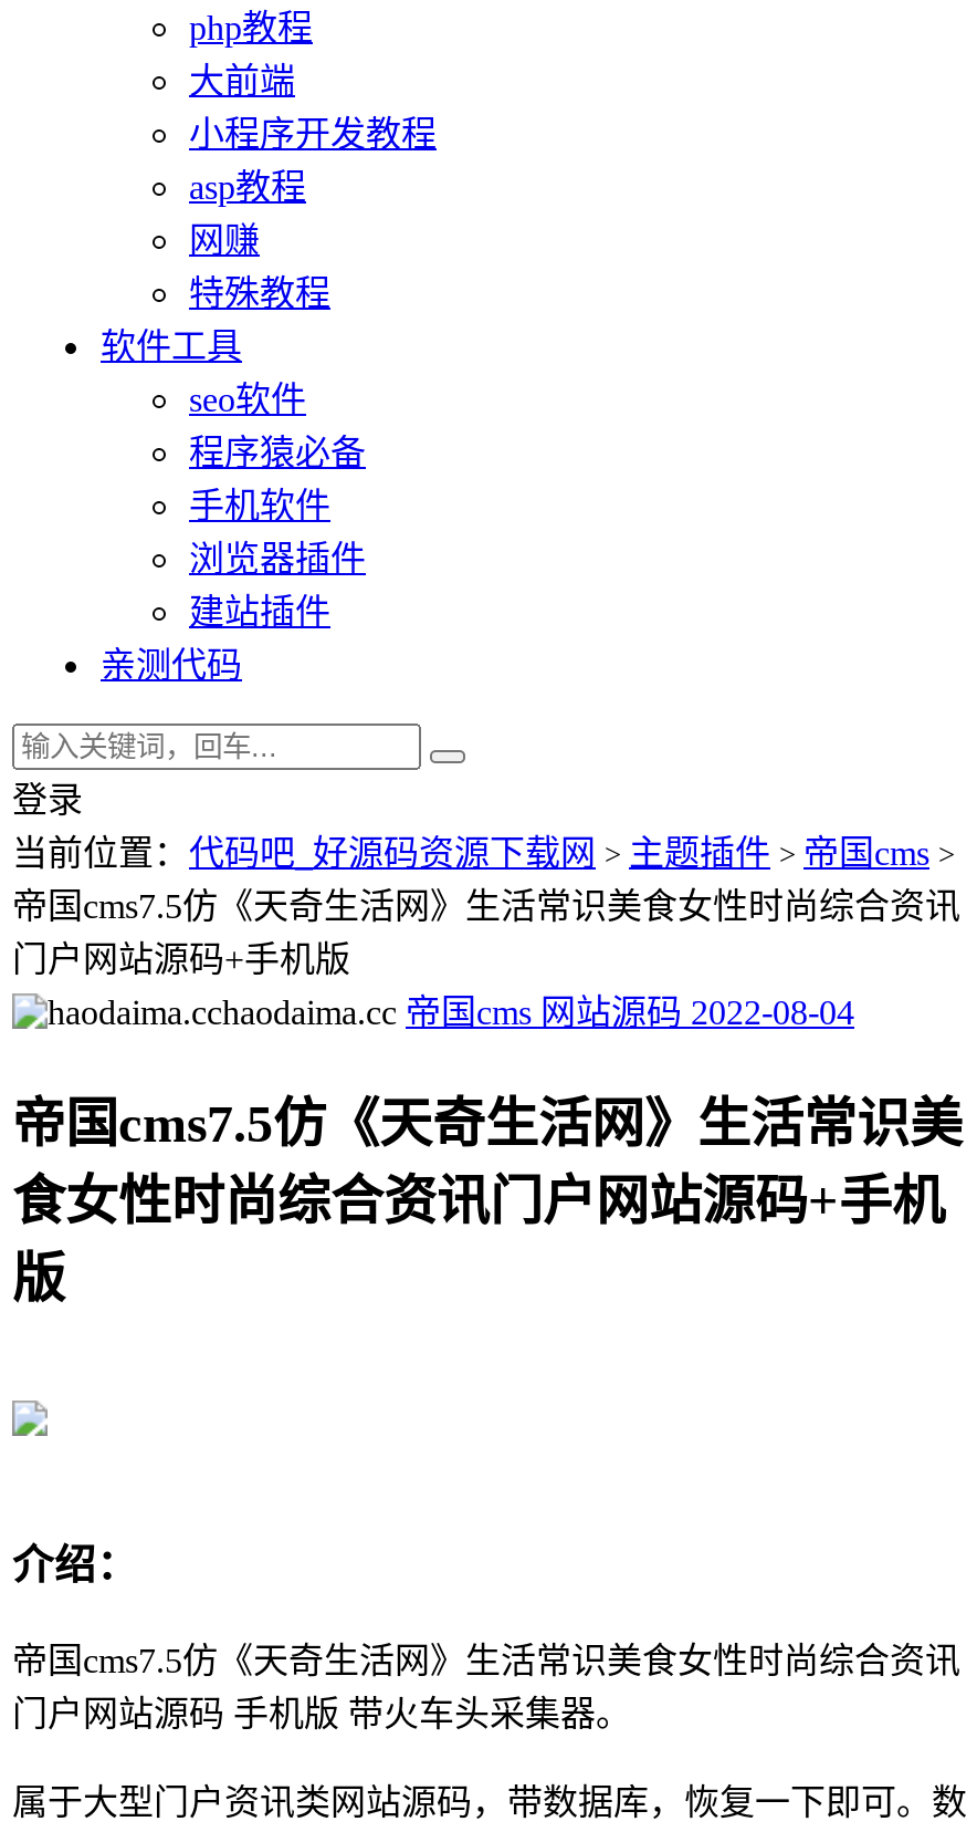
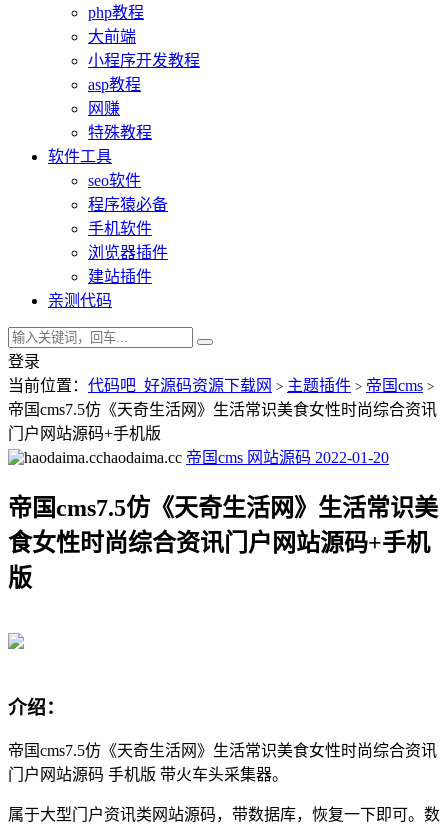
- haodaima.cc帝国cms网站源码2022-08-04
+ haodaima.cc帝国cms网站源码2022-01-20
